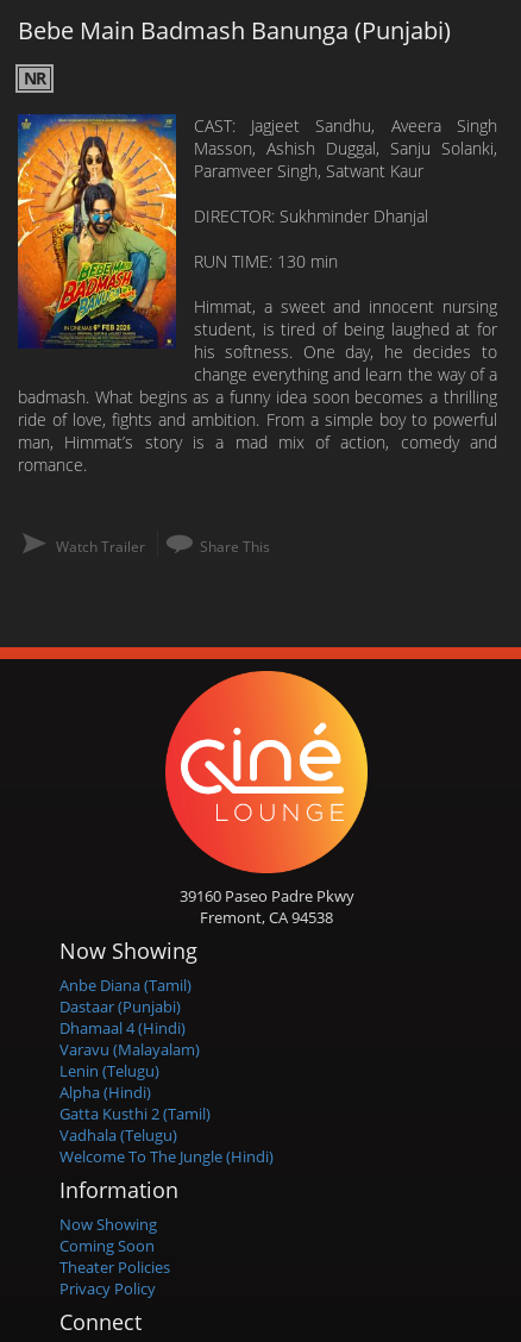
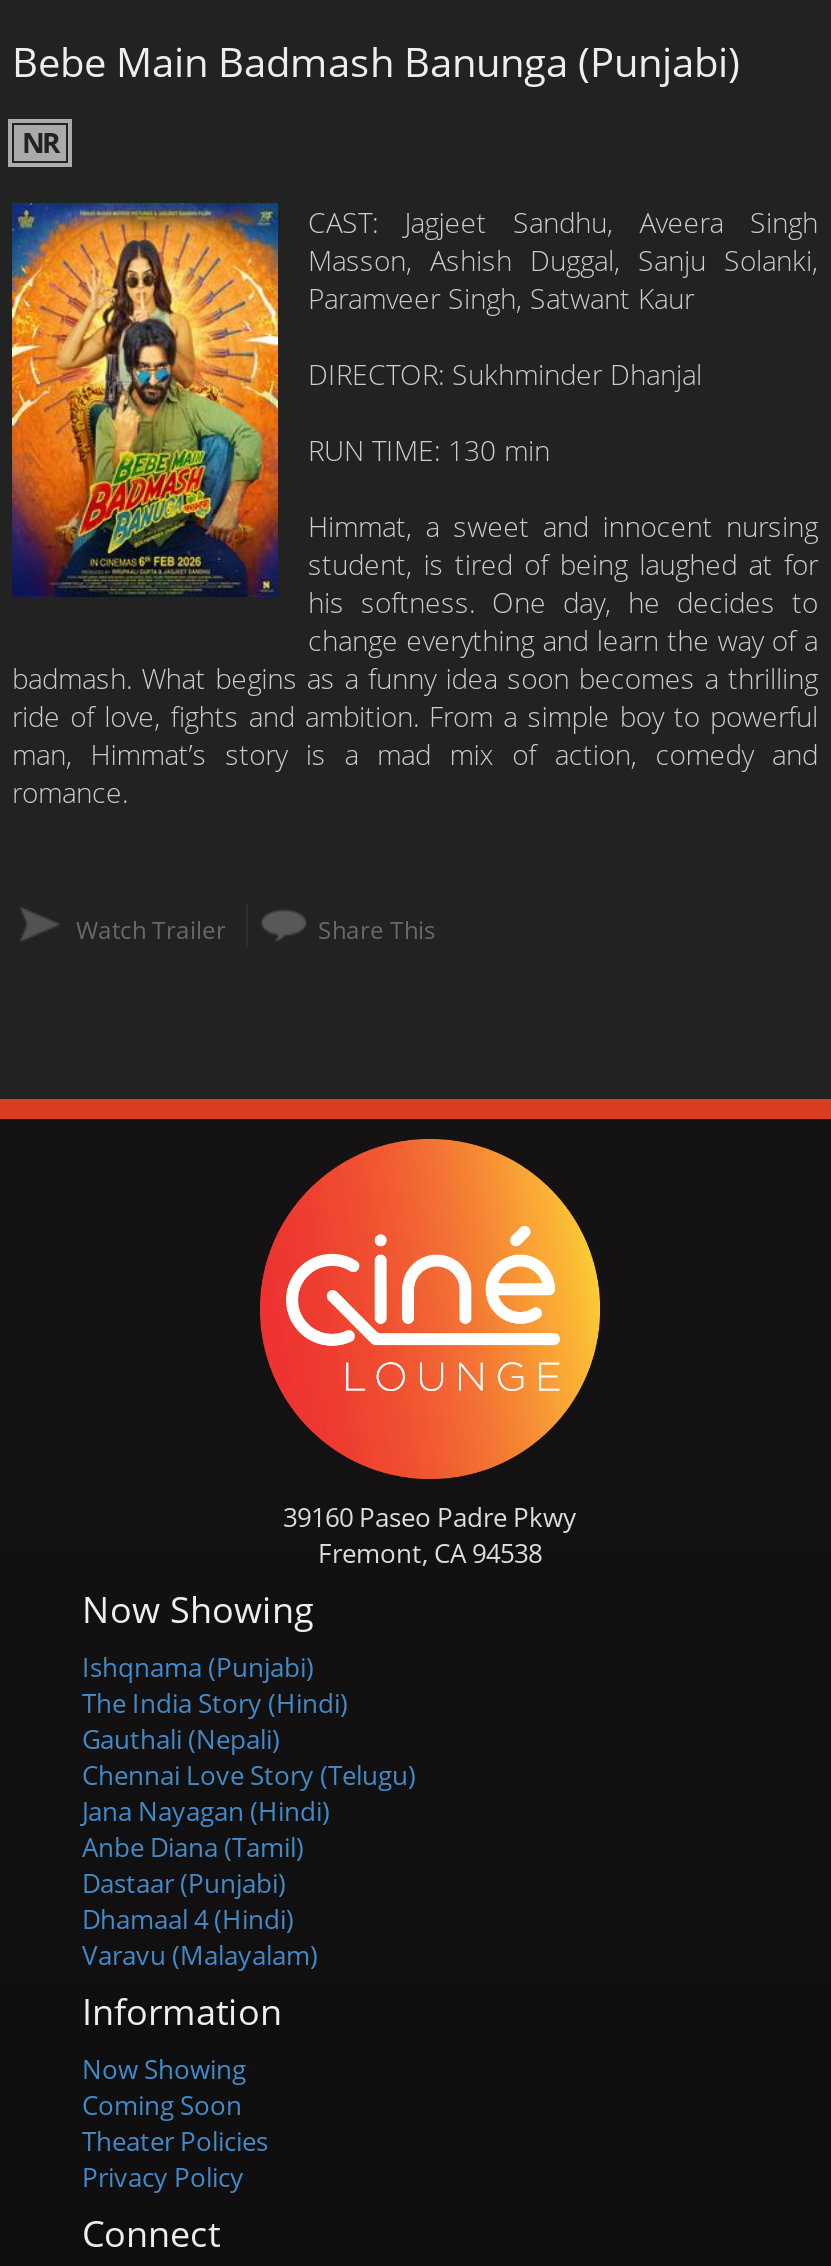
+ Ishqnama (Punjabi)
+ The India Story (Hindi)
+ Gauthali (Nepali)
+ Chennai Love Story (Telugu)
+ Jana Nayagan (Hindi)

moved down: Anbe Diana (Tamil) | Dastaar (Punjabi) | Dhamaal 4 (Hindi) | Varavu (Malayalam)

- Lenin (Telugu)
- Alpha (Hindi)
- Gatta Kusthi 2 (Tamil)
- Vadhala (Telugu)
- Welcome To The Jungle (Hindi)
